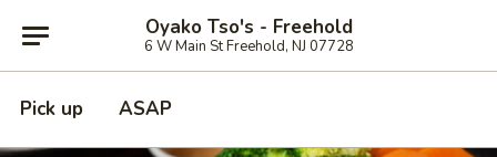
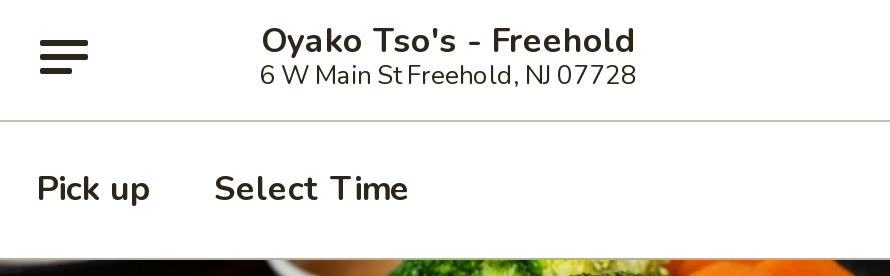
- ASAP
+ Select Time
